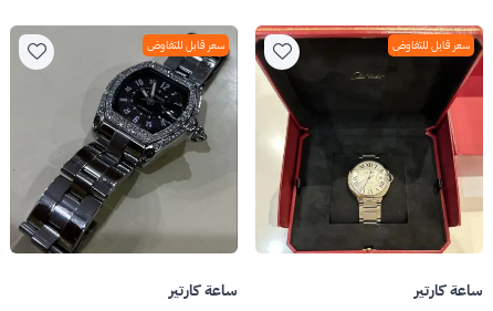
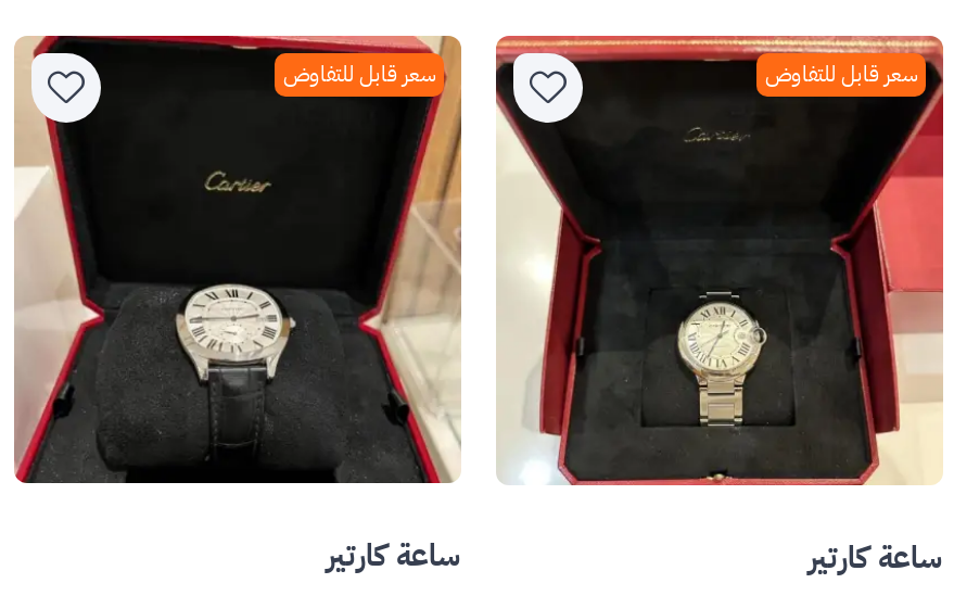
- [image]
+ [image]
